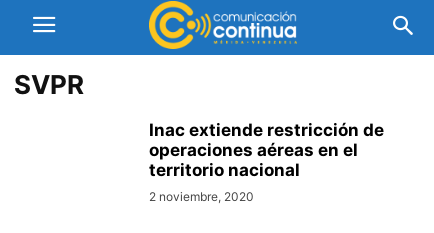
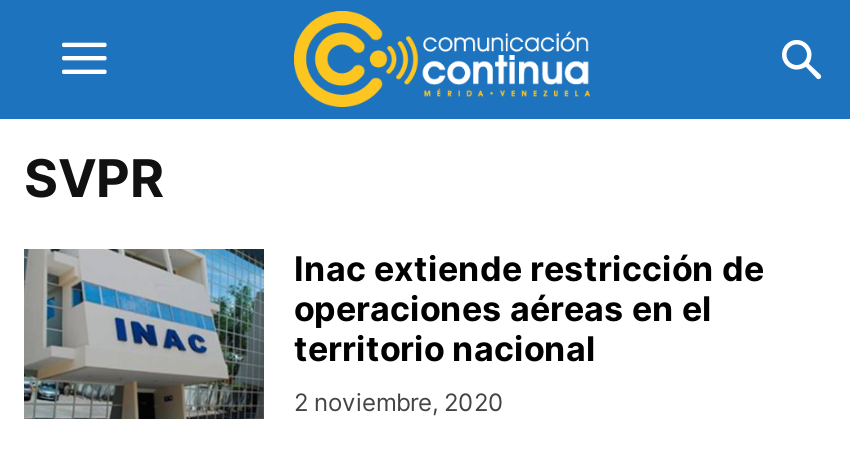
+ [image]
